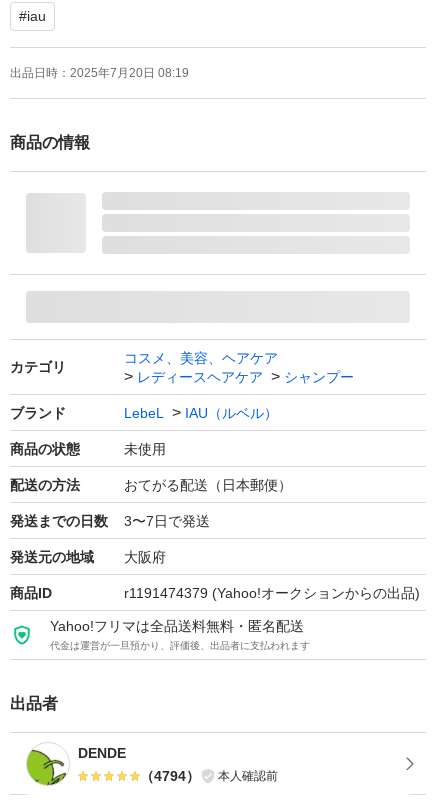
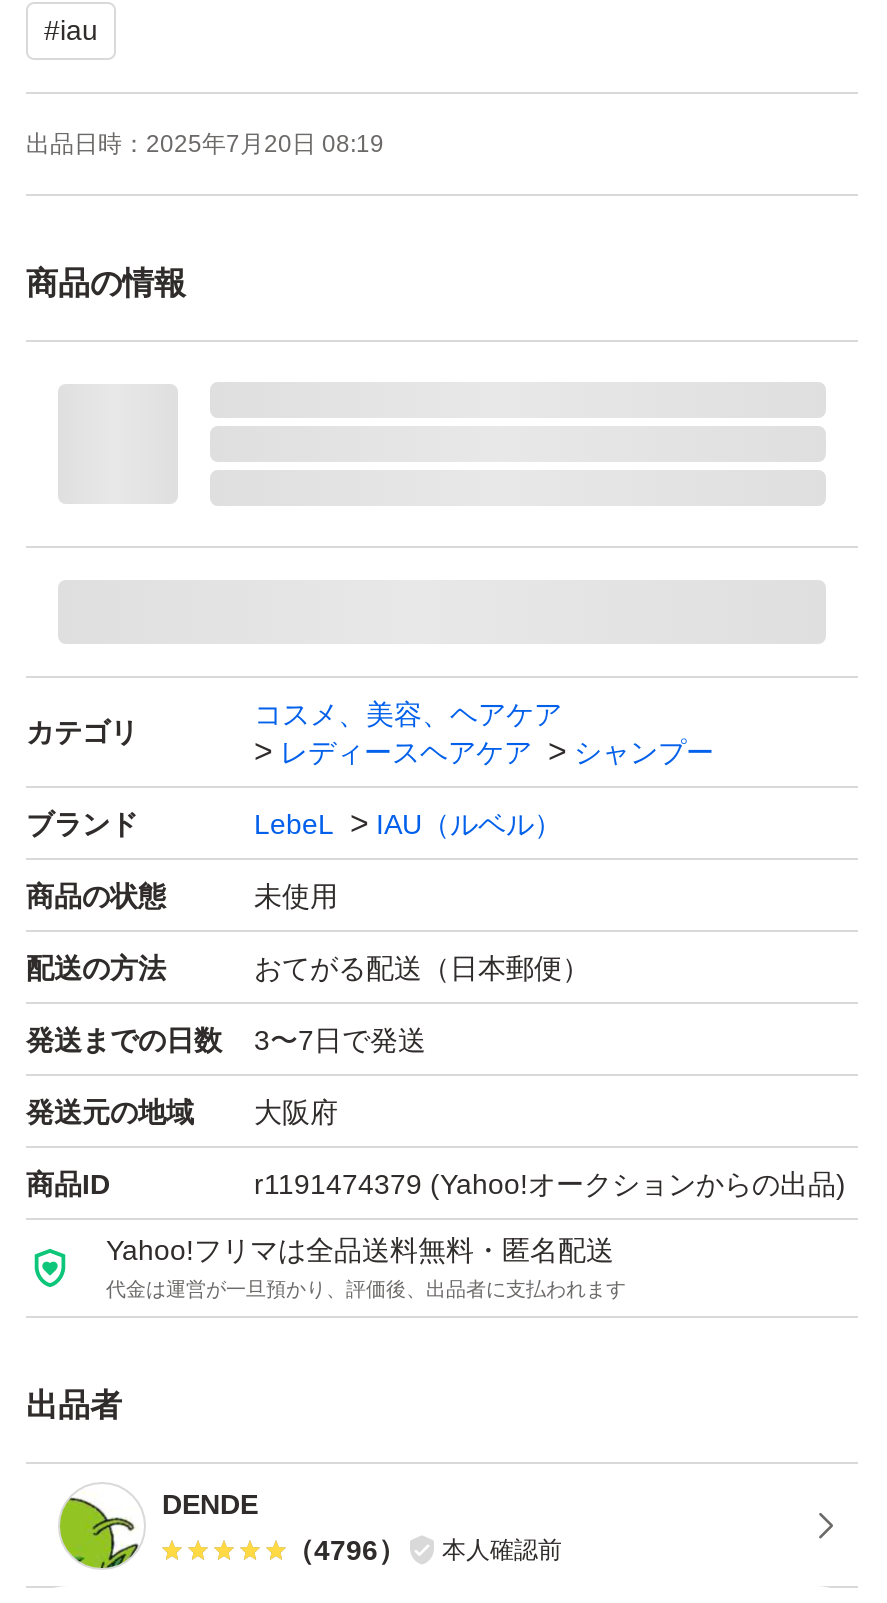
- （4794） 本人確認前
+ （4796） 本人確認前
